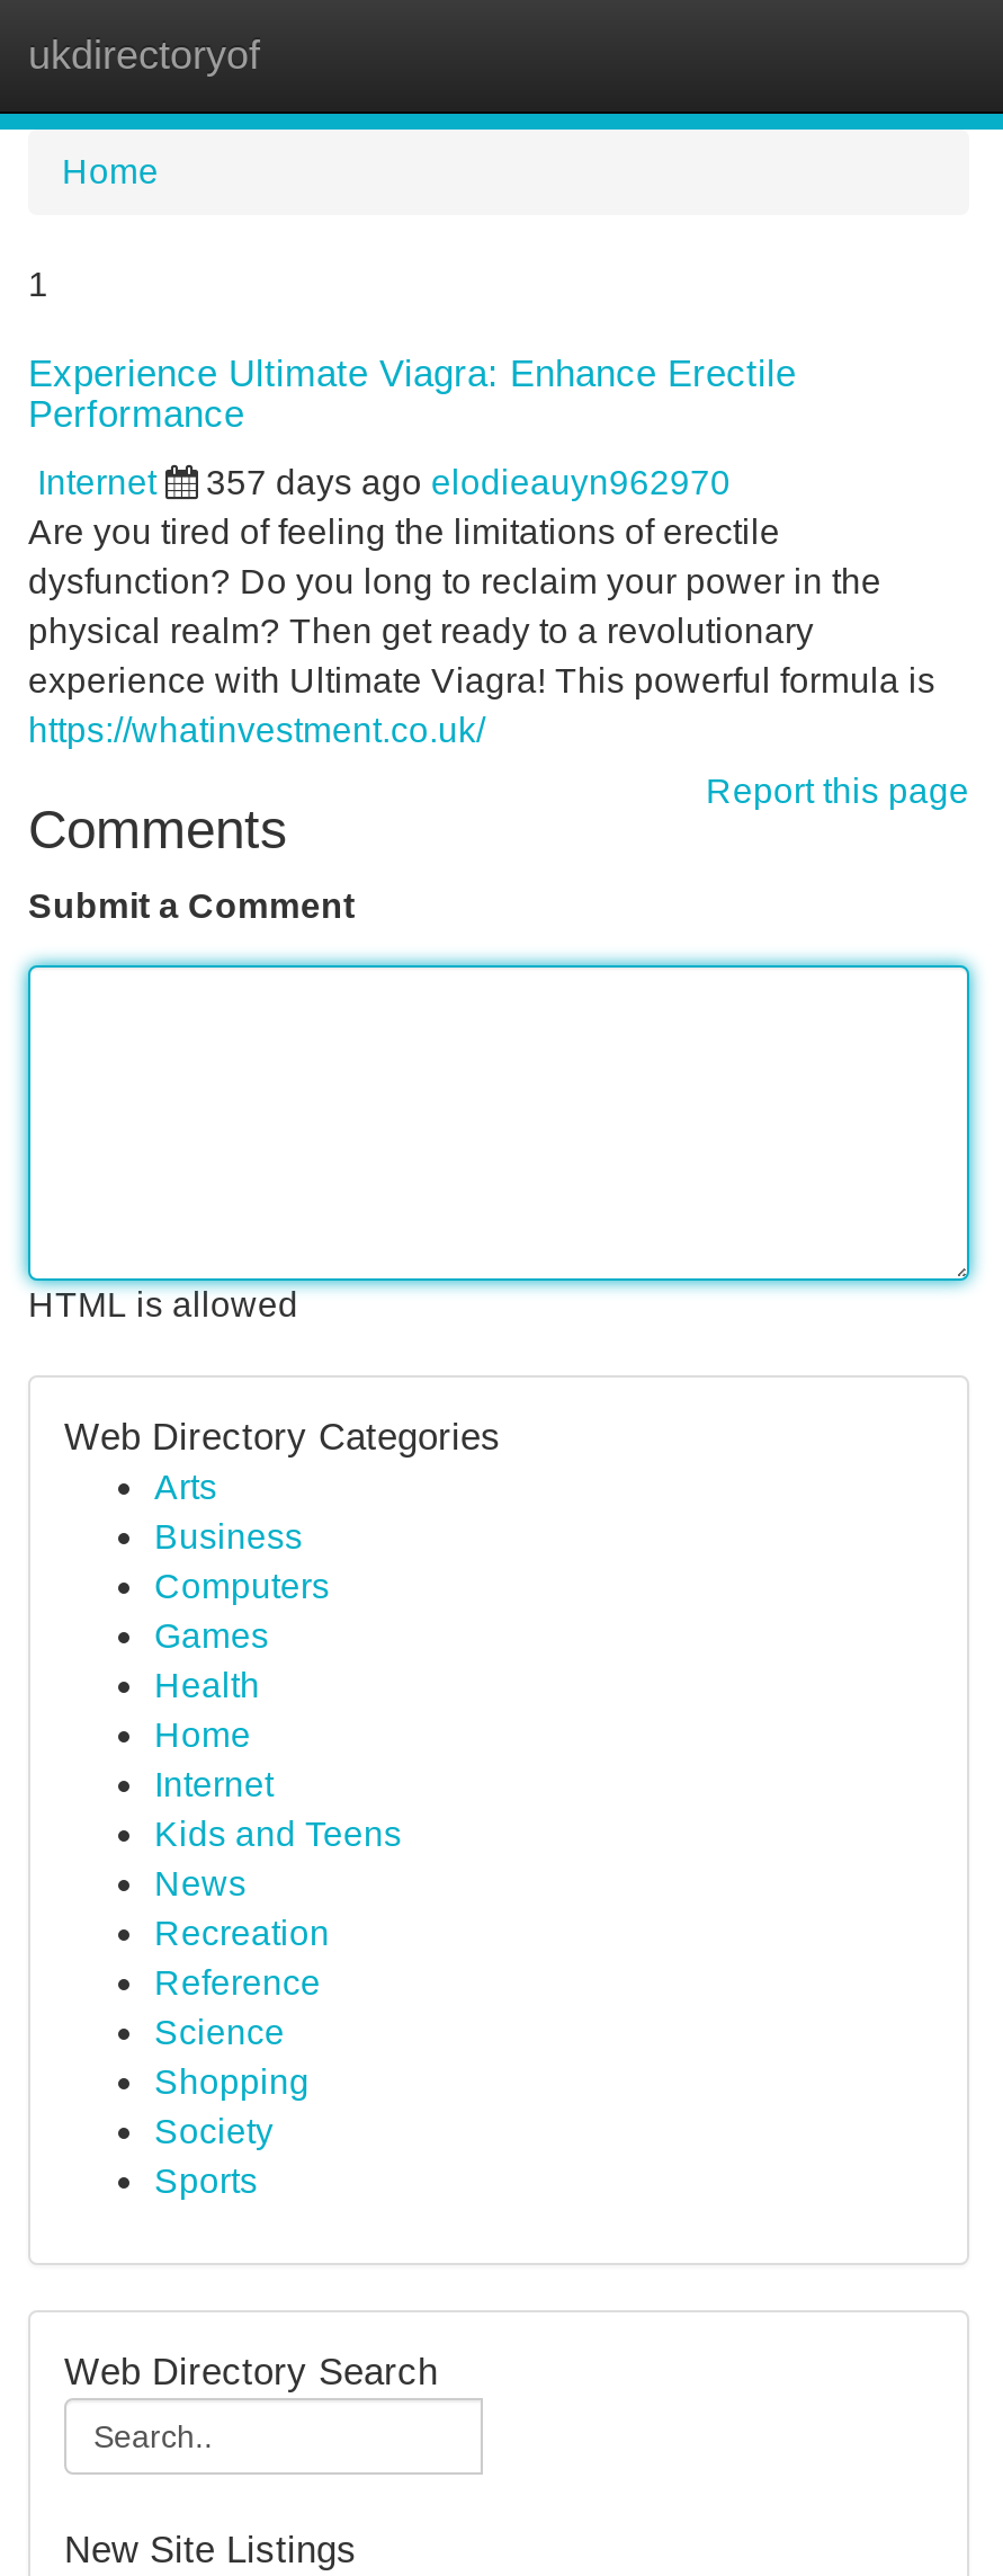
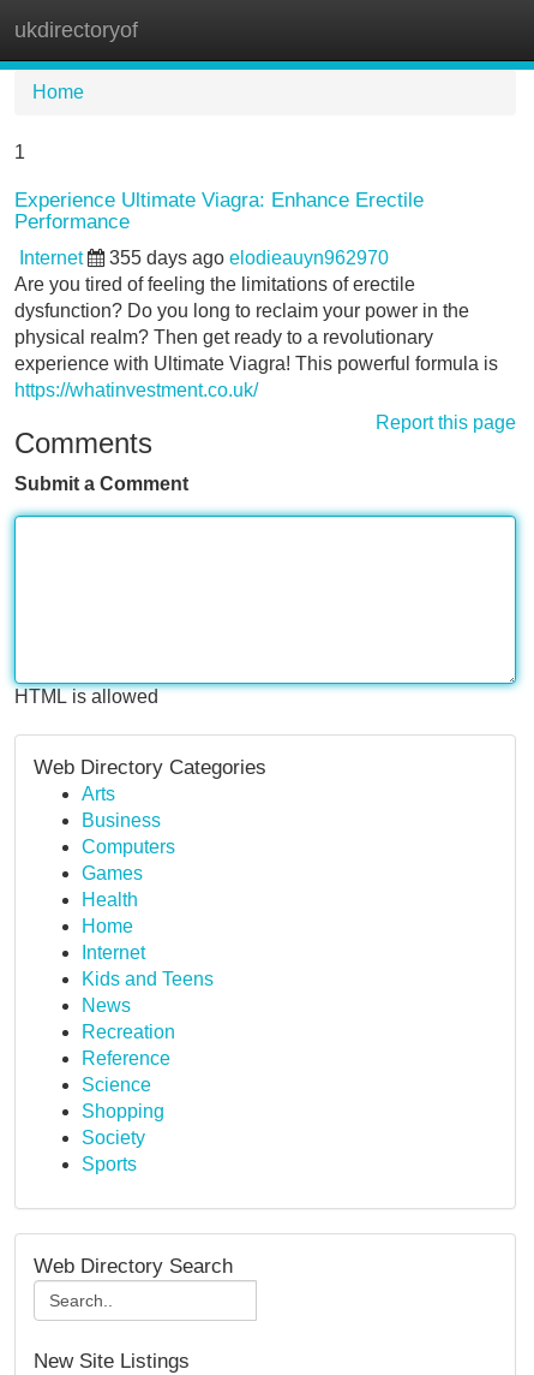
- 357 days ago elodieauyn962970
+ 355 days ago elodieauyn962970
